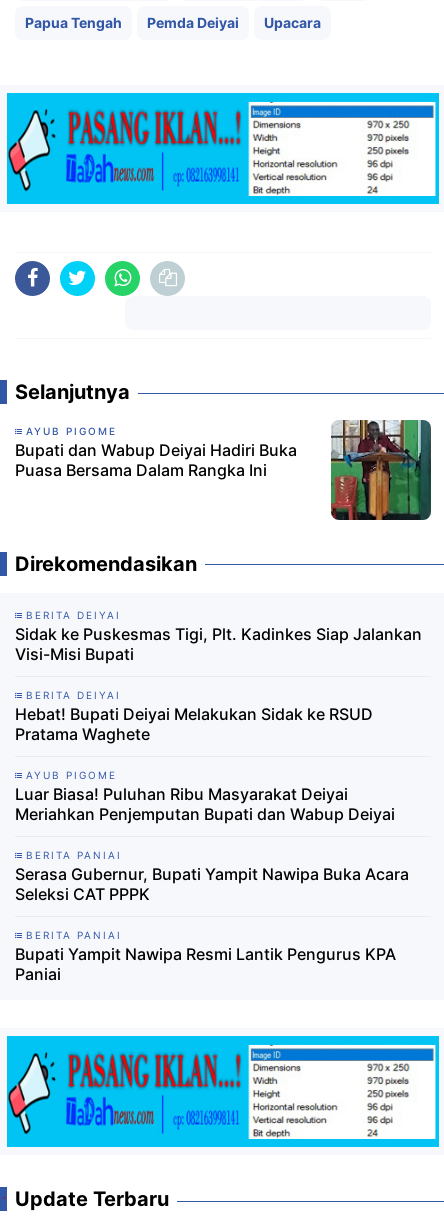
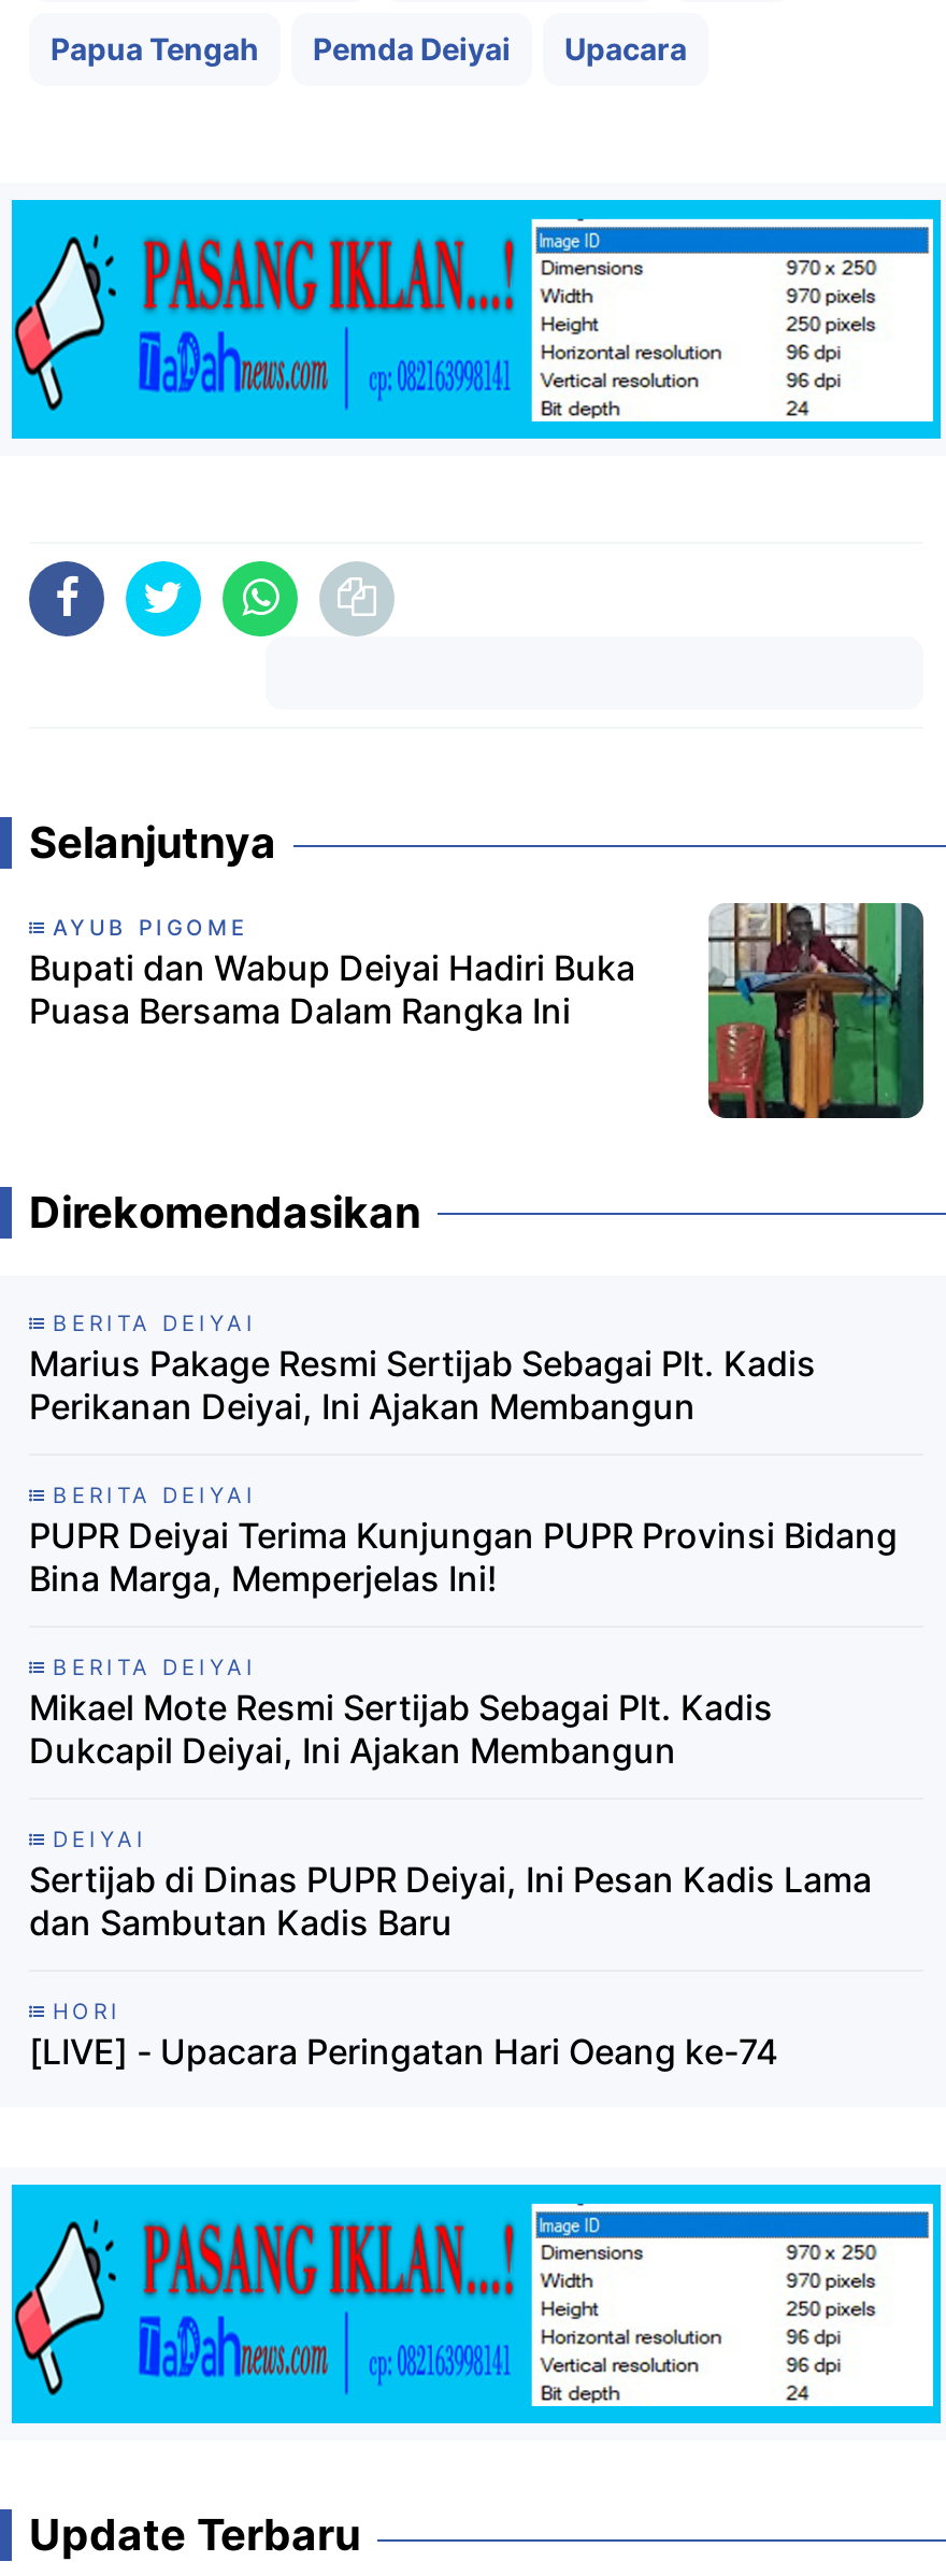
- Sidak ke Puskesmas Tigi, Plt. Kadinkes Siap Jalankan
- Visi-Misi Bupati
+ Marius Pakage Resmi Sertijab Sebagai Plt. Kadis
+ Perikanan Deiyai, Ini Ajakan Membangun

- Hebat! Bupati Deiyai Melakukan Sidak ke RSUD
- Pratama Waghete
+ PUPR Deiyai Terima Kunjungan PUPR Provinsi Bidang
+ Bina Marga, Memperjelas Ini!

- AYUB PIGOME
- Luar Biasa! Puluhan Ribu Masyarakat Deiyai
- Meriahkan Penjemputan Bupati dan Wabup Deiyai
+ BERITA DEIYAI
+ Mikael Mote Resmi Sertijab Sebagai Plt. Kadis
+ Dukcapil Deiyai, Ini Ajakan Membangun

- BERITA PANIAI
- Serasa Gubernur, Bupati Yampit Nawipa Buka Acara
- Seleksi CAT PPPK
+ DEIYAI
+ Sertijab di Dinas PUPR Deiyai, Ini Pesan Kadis Lama
+ dan Sambutan Kadis Baru

- BERITA PANIAI
- Bupati Yampit Nawipa Resmi Lantik Pengurus KPA
- Paniai
+ HORI
+ [LIVE] - Upacara Peringatan Hari Oeang ke-74
